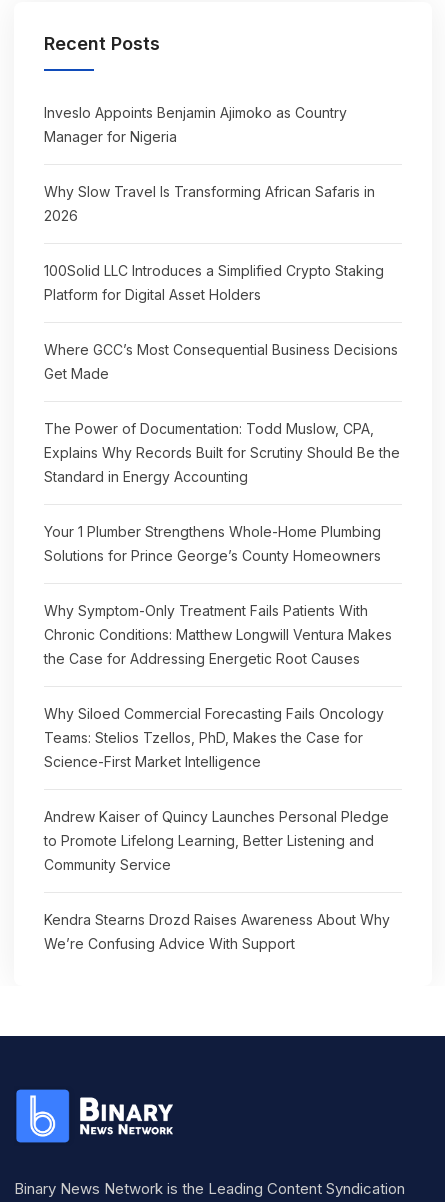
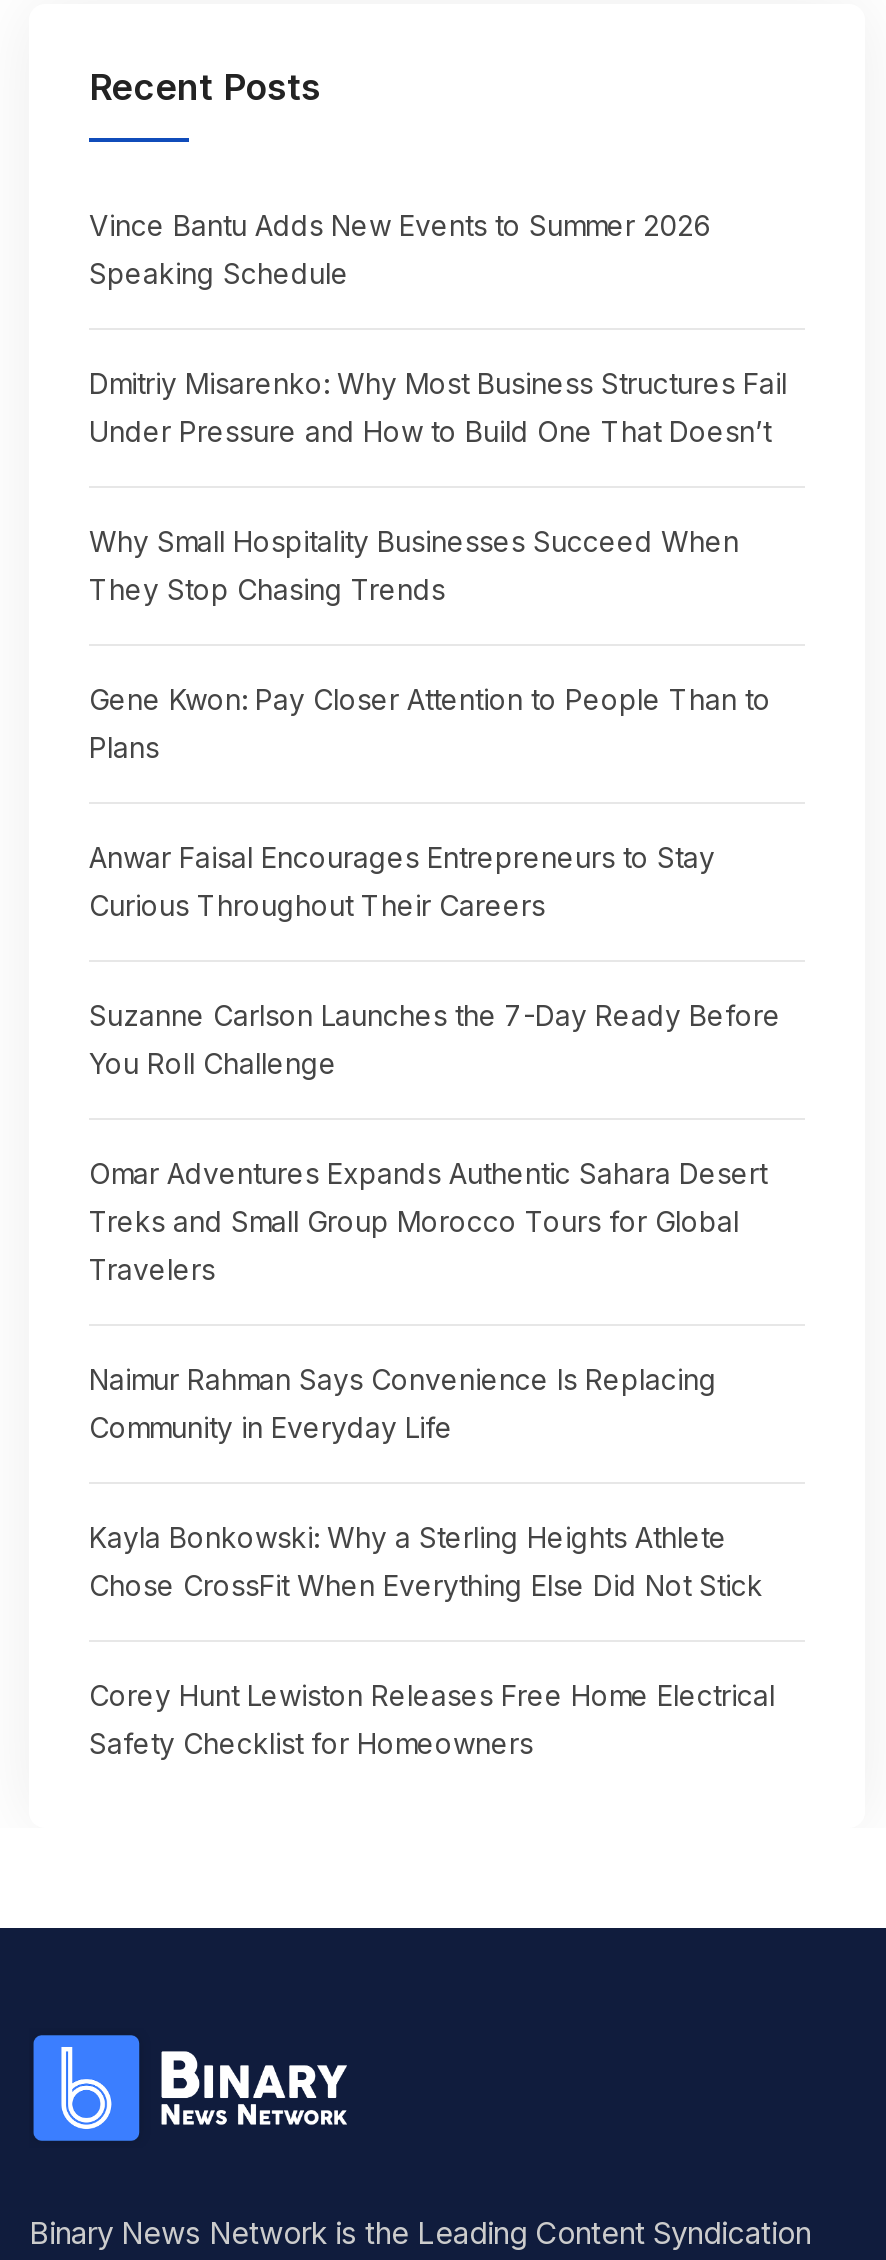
- Inveslo Appoints Benjamin Ajimoko as Country
- Manager for Nigeria
+ Vince Bantu Adds New Events to Summer 2026
+ Speaking Schedule

- Why Slow Travel Is Transforming African Safaris in
- 2026
+ Dmitriy Misarenko: Why Most Business Structures Fail
+ Under Pressure and How to Build One That Doesn’t

- 100Solid LLC Introduces a Simplified Crypto Staking
- Platform for Digital Asset Holders
+ Why Small Hospitality Businesses Succeed When
+ They Stop Chasing Trends

- Where GCC’s Most Consequential Business Decisions
- Get Made
+ Gene Kwon: Pay Closer Attention to People Than to
+ Plans

- The Power of Documentation: Todd Muslow, CPA,
- Explains Why Records Built for Scrutiny Should Be the
- Standard in Energy Accounting
+ Anwar Faisal Encourages Entrepreneurs to Stay
+ Curious Throughout Their Careers

- Your 1 Plumber Strengthens Whole-Home Plumbing
- Solutions for Prince George’s County Homeowners
+ Suzanne Carlson Launches the 7-Day Ready Before
+ You Roll Challenge

- Why Symptom-Only Treatment Fails Patients With
- Chronic Conditions: Matthew Longwill Ventura Makes
- the Case for Addressing Energetic Root Causes
+ Omar Adventures Expands Authentic Sahara Desert
+ Treks and Small Group Morocco Tours for Global
+ Travelers

- Why Siloed Commercial Forecasting Fails Oncology
- Teams: Stelios Tzellos, PhD, Makes the Case for
- Science-First Market Intelligence
+ Naimur Rahman Says Convenience Is Replacing
+ Community in Everyday Life

- Andrew Kaiser of Quincy Launches Personal Pledge
- to Promote Lifelong Learning, Better Listening and
- Community Service
+ Kayla Bonkowski: Why a Sterling Heights Athlete
+ Chose CrossFit When Everything Else Did Not Stick

- Kendra Stearns Drozd Raises Awareness About Why
- We’re Confusing Advice With Support
+ Corey Hunt Lewiston Releases Free Home Electrical
+ Safety Checklist for Homeowners
